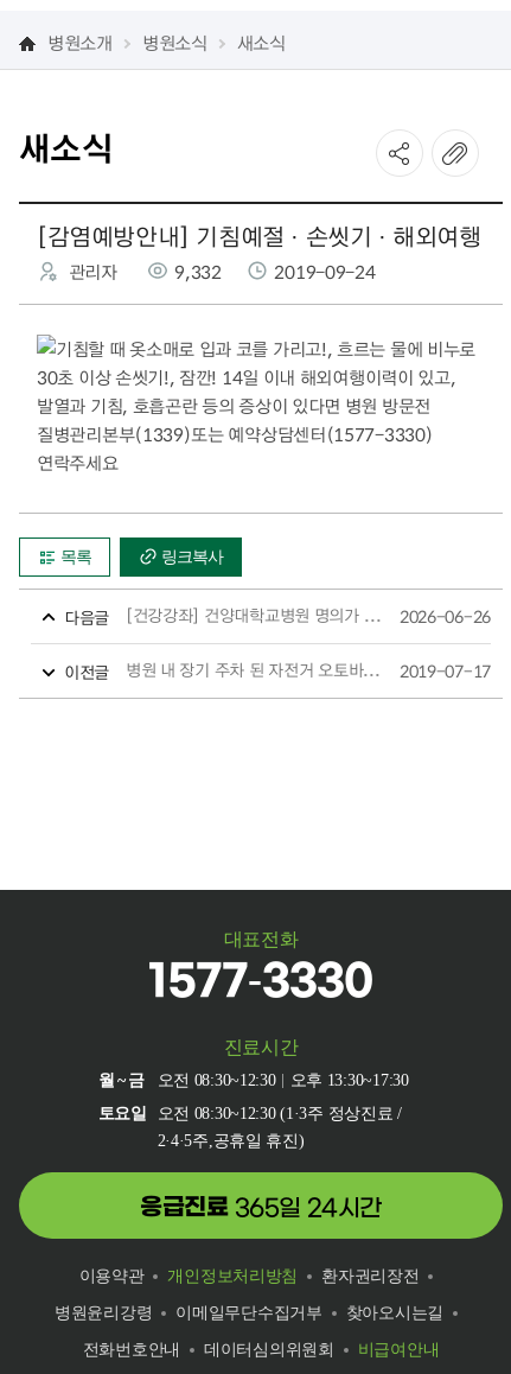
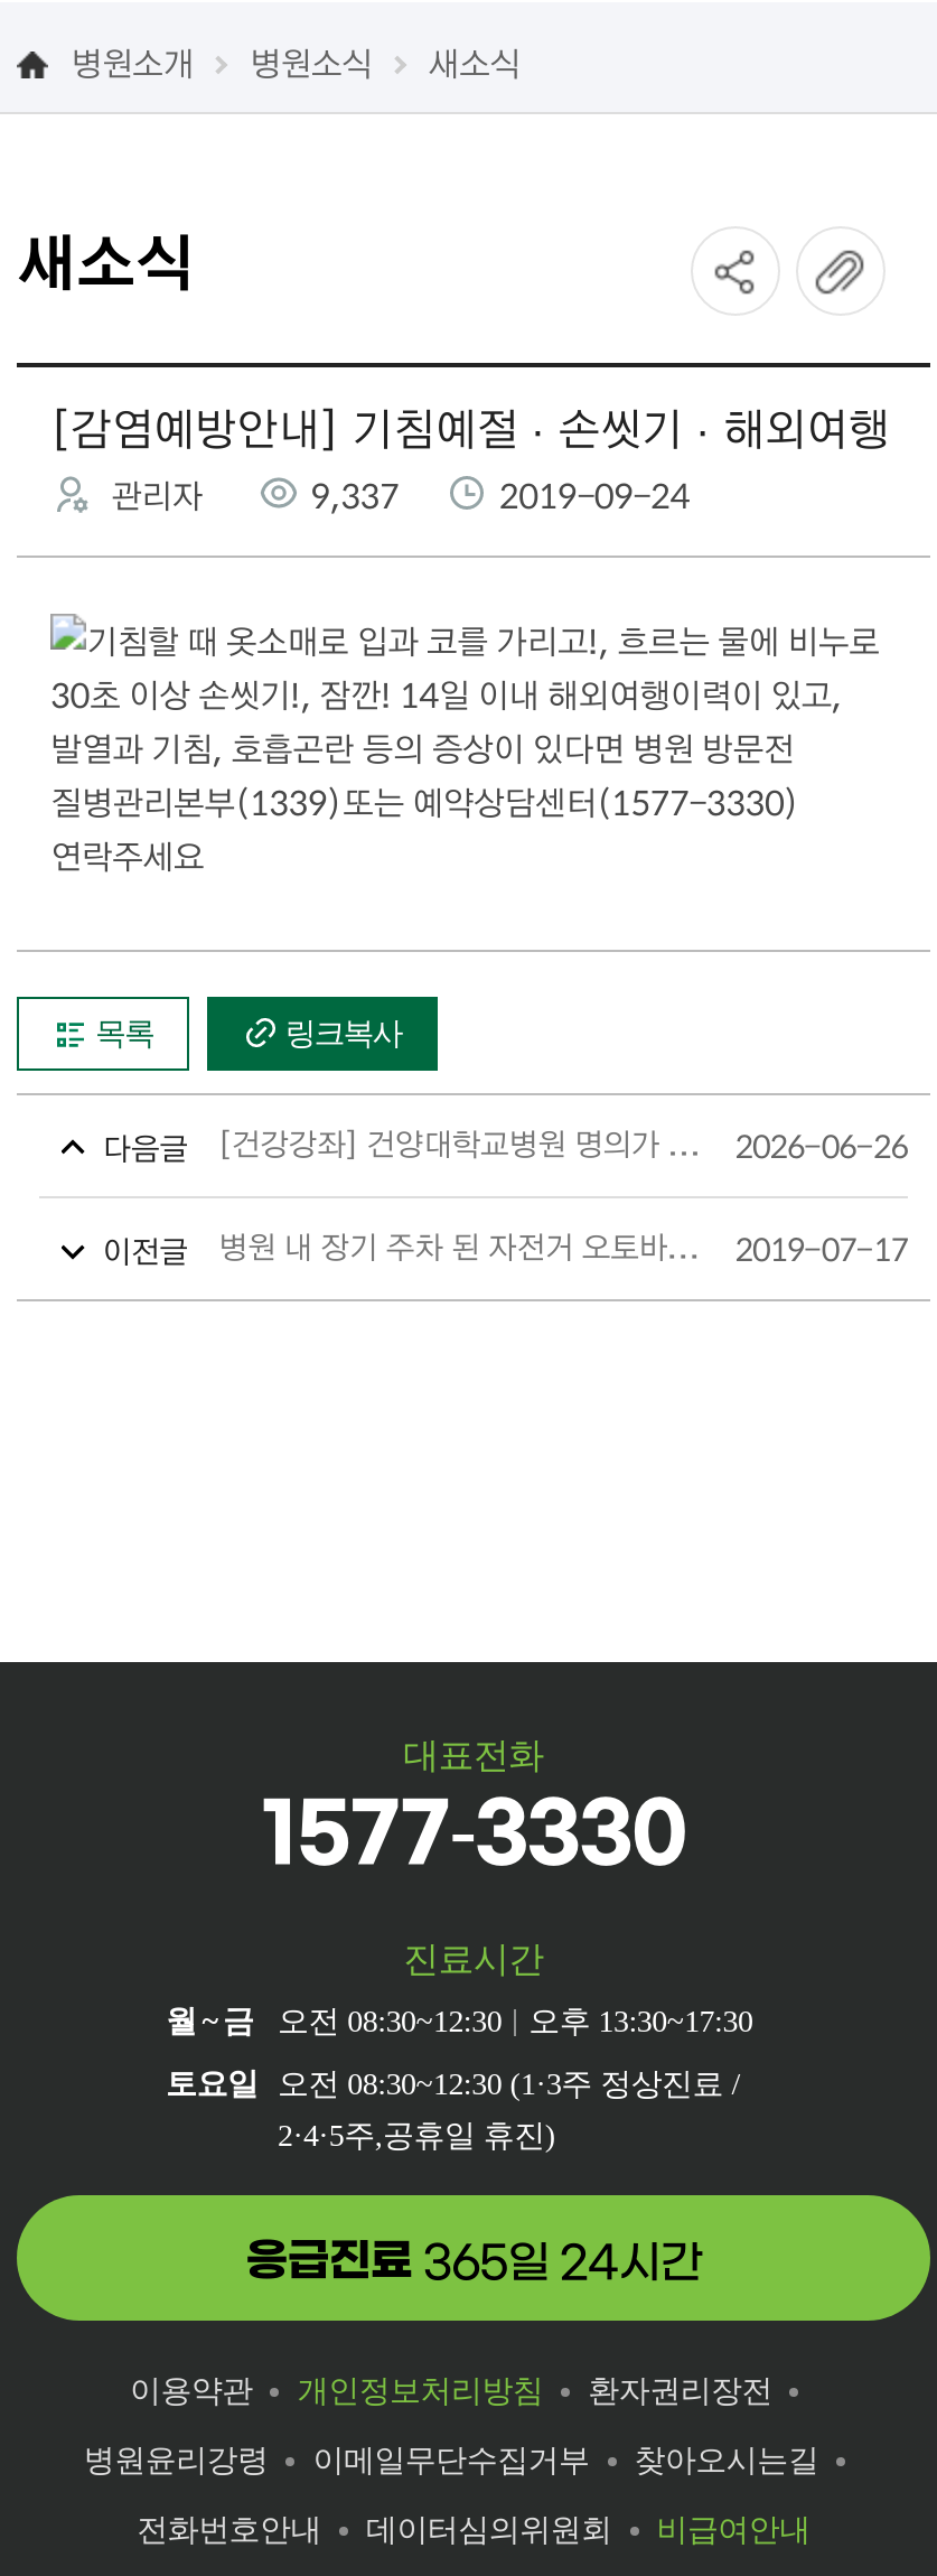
- 9,332
+ 9,337
